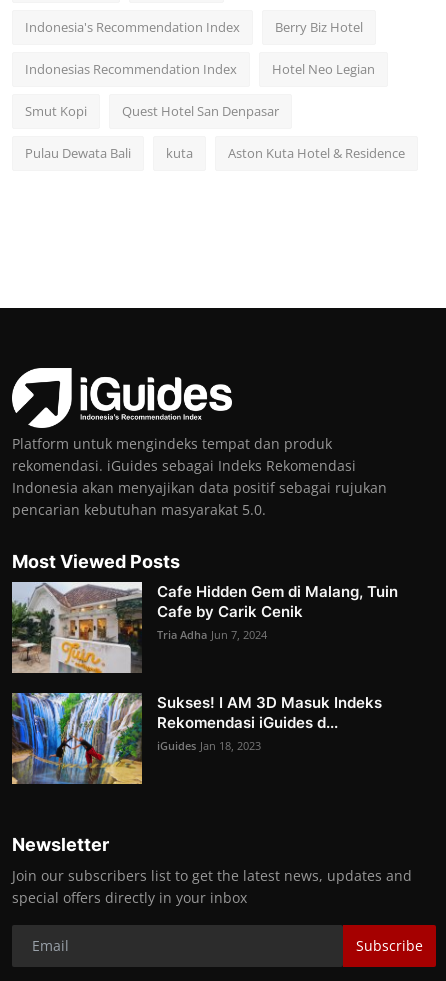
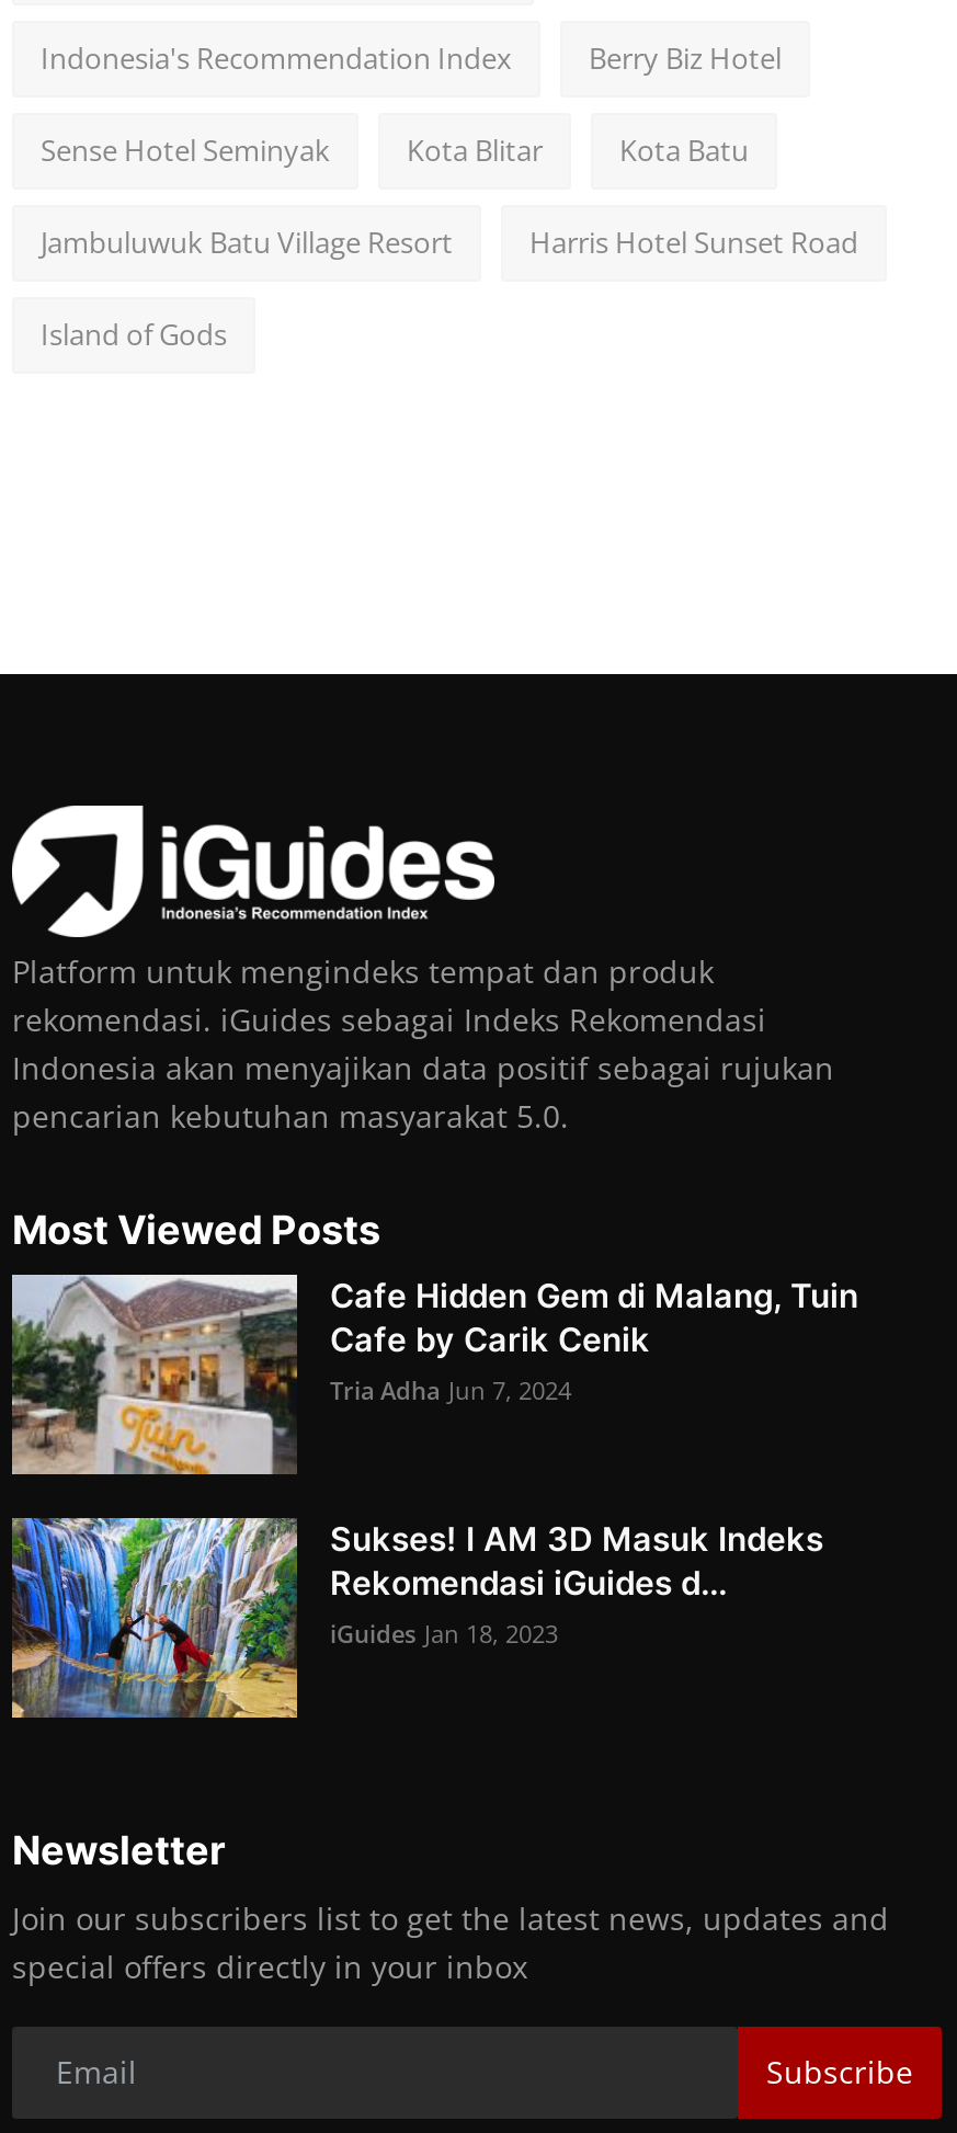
- Indonesias Recommendation Index
- Hotel Neo Legian
+ Sense Hotel Seminyak
+ Kota Blitar
+ Kota Batu

- Smut Kopi
- Quest Hotel San Denpasar
+ Jambuluwuk Batu Village Resort
+ Harris Hotel Sunset Road

- Pulau Dewata Bali
- kuta
- Aston Kuta Hotel & Residence
+ Island of Gods
